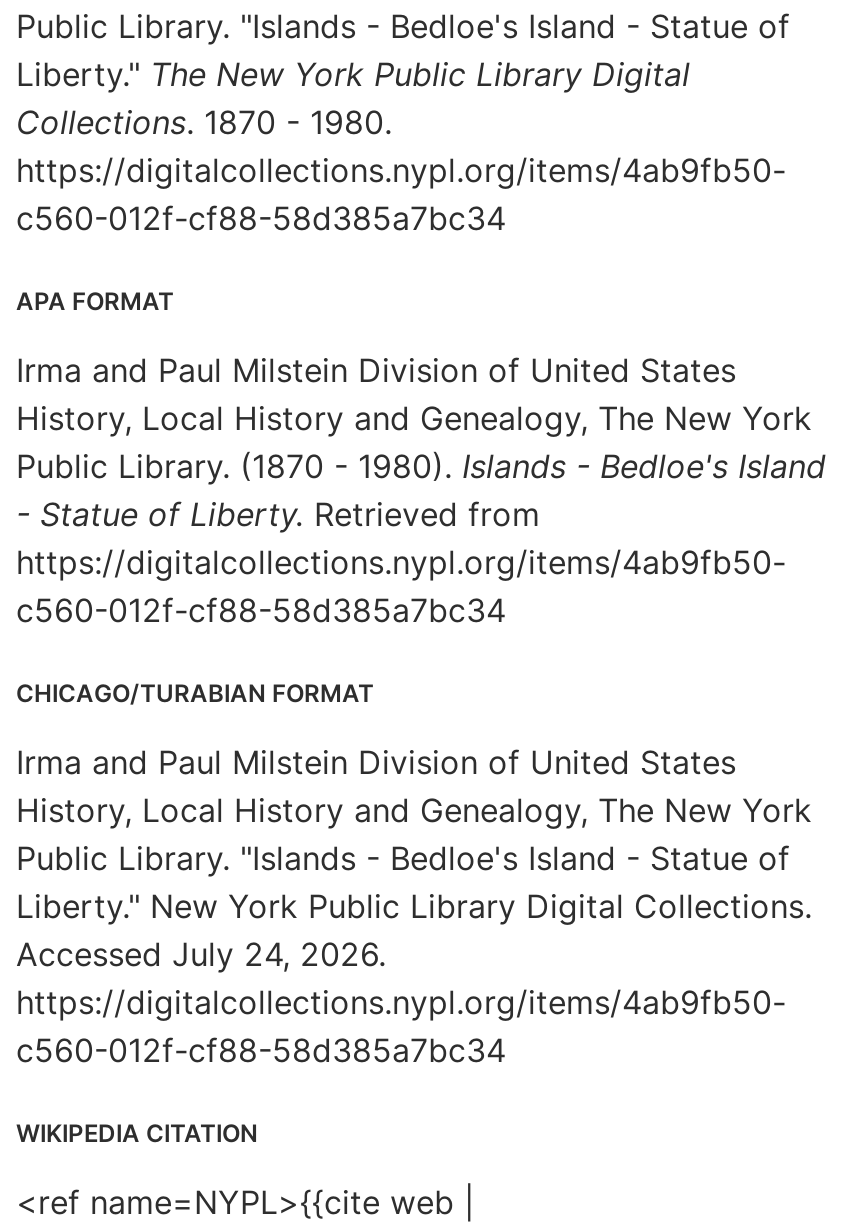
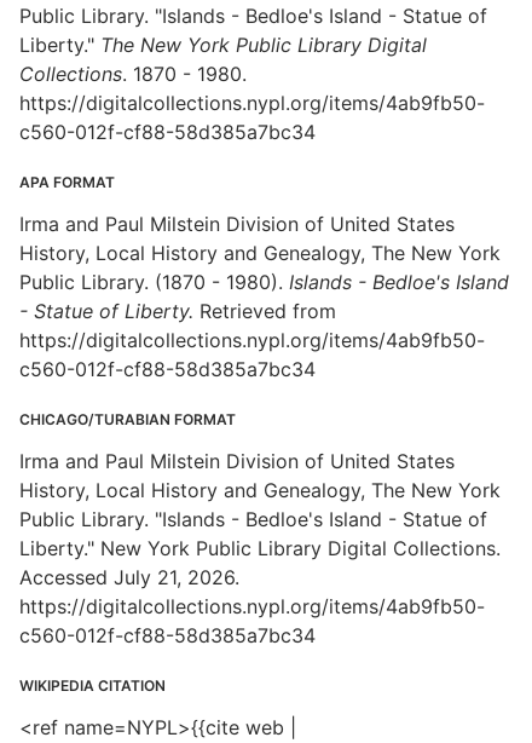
- Accessed July 24, 2026.
+ Accessed July 21, 2026.
